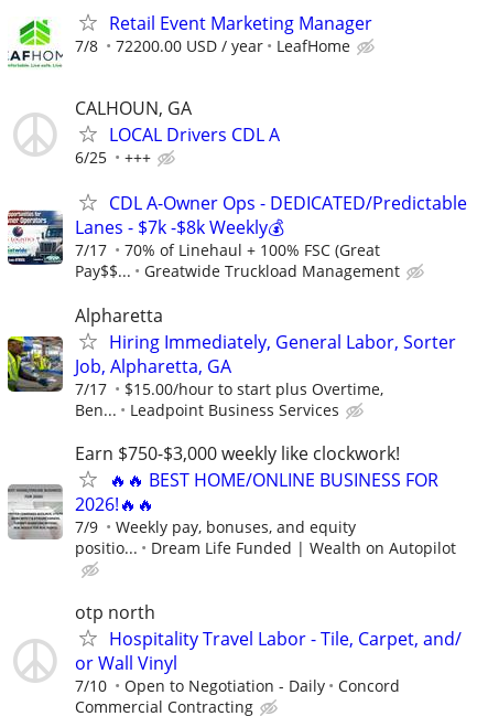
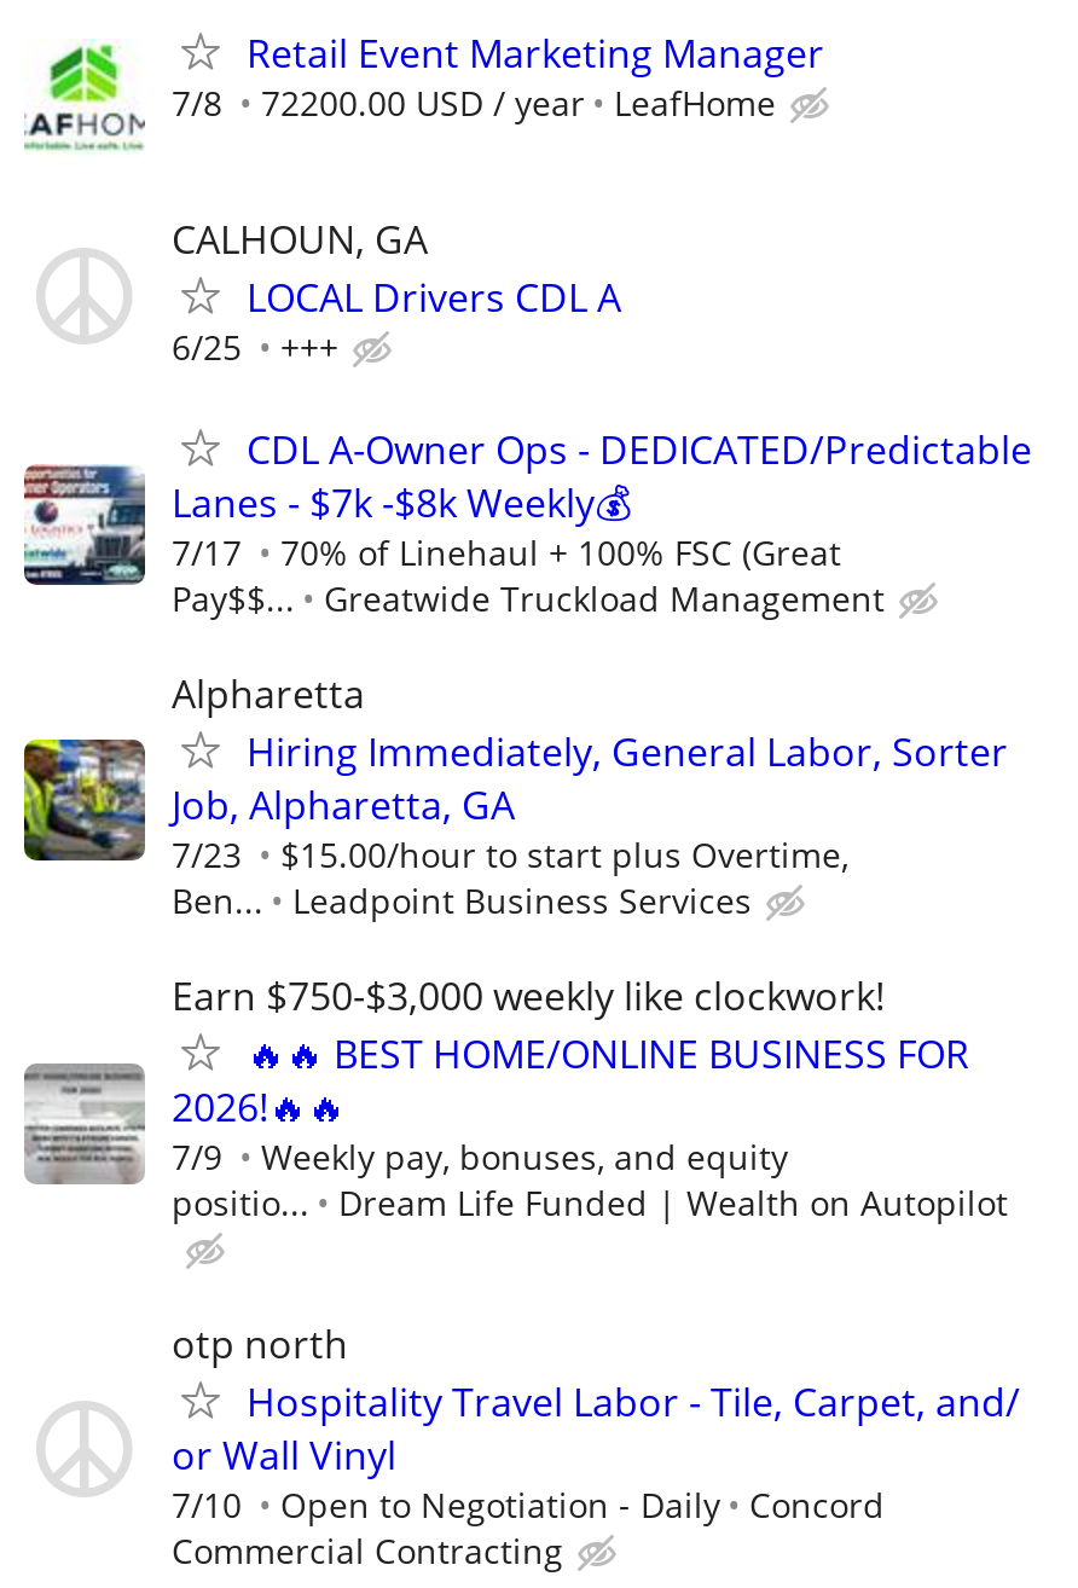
- 7/17 $15.00/hour to start plus Overtime,
+ 7/23 $15.00/hour to start plus Overtime,
